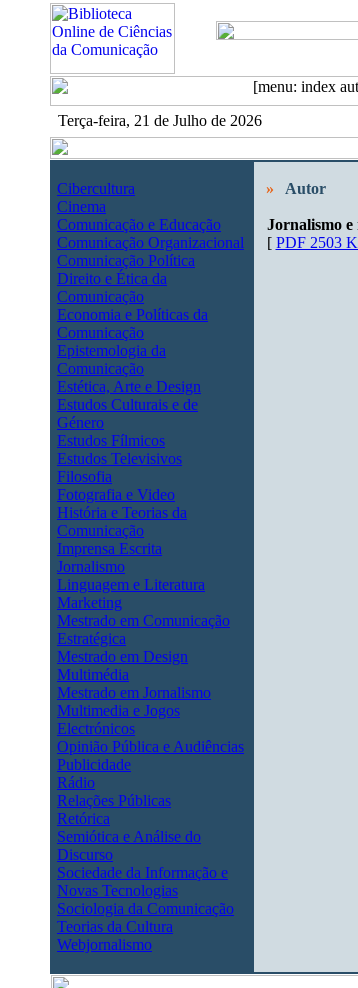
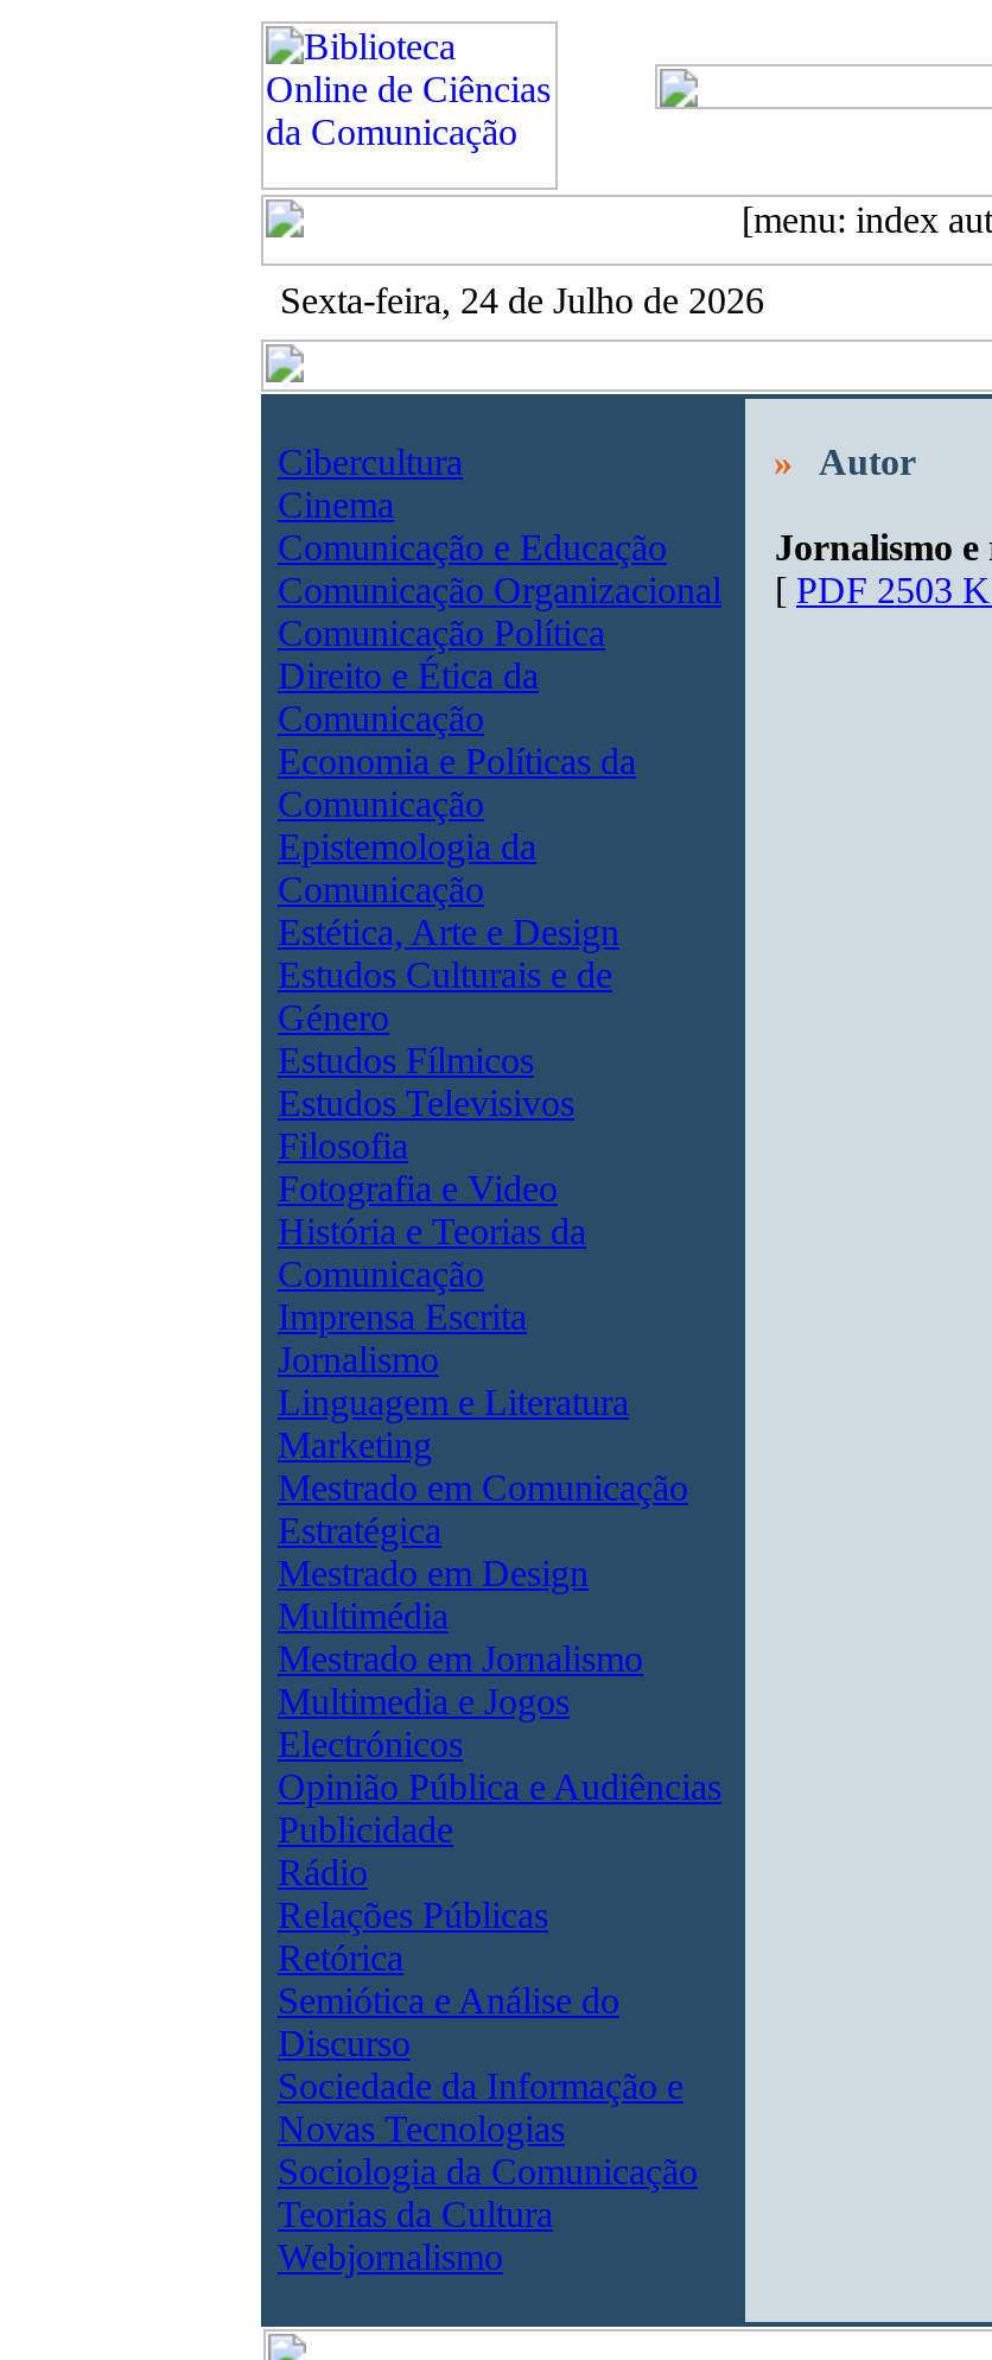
- Terça-feira, 21 de Julho de 2026
+ Sexta-feira, 24 de Julho de 2026
